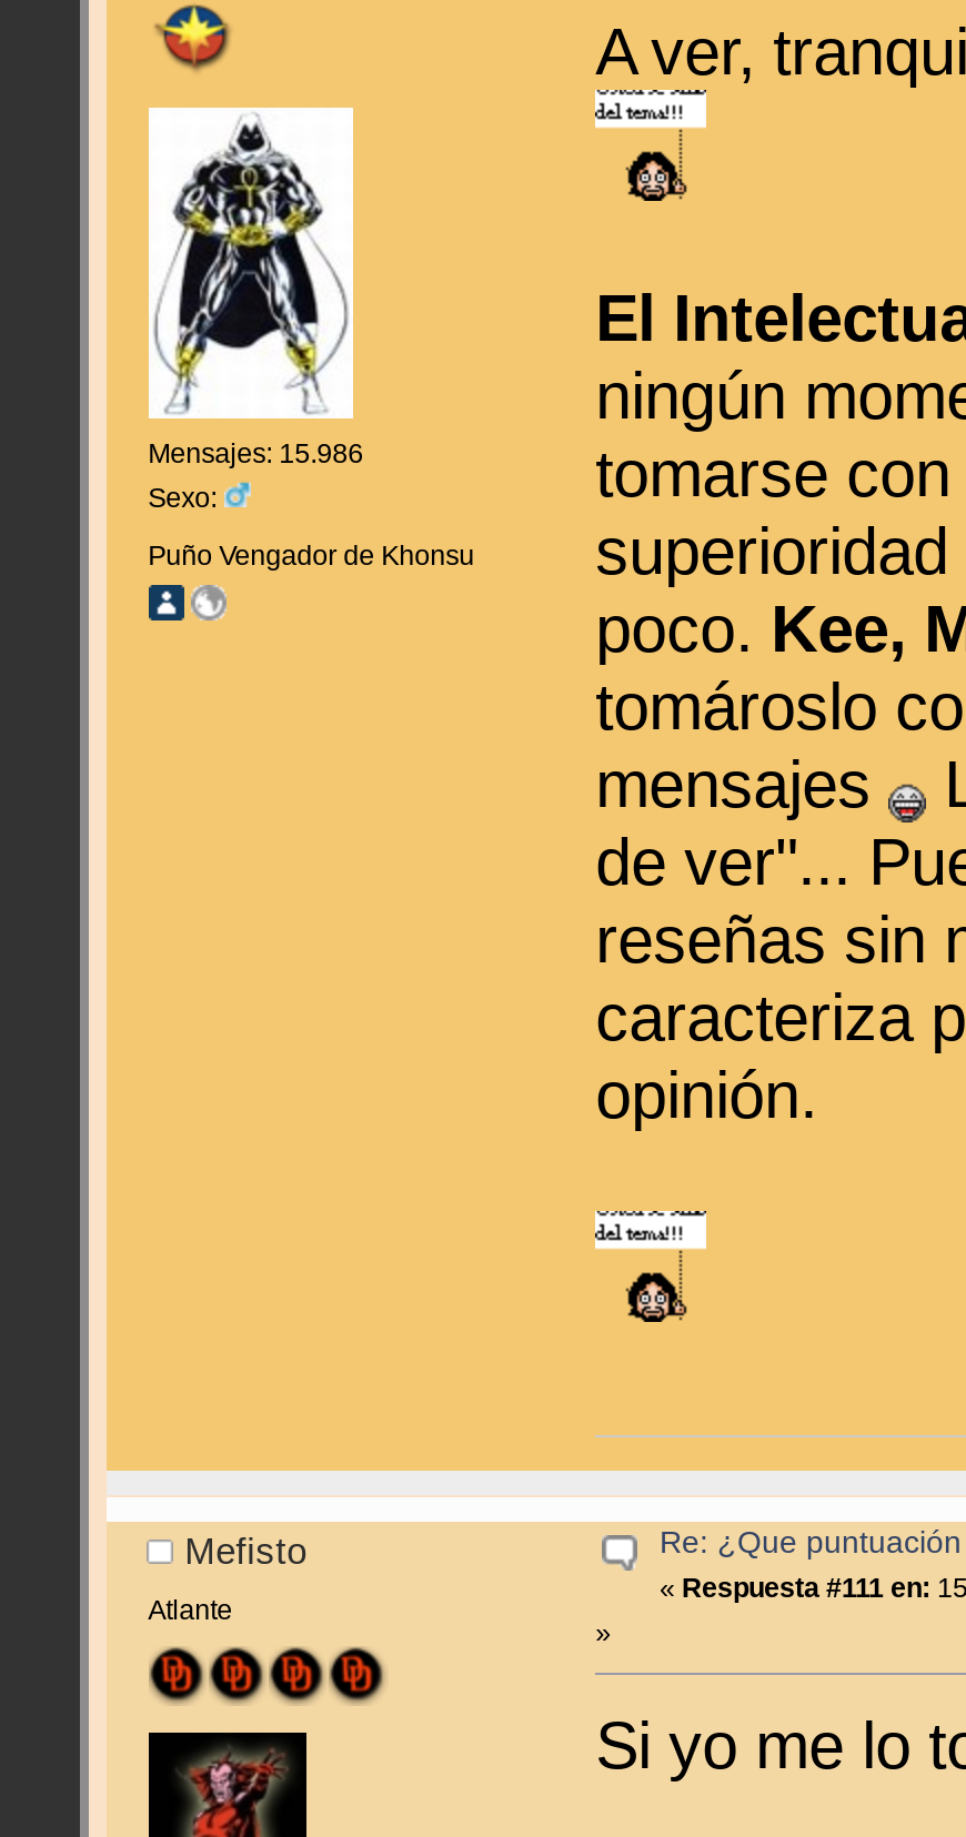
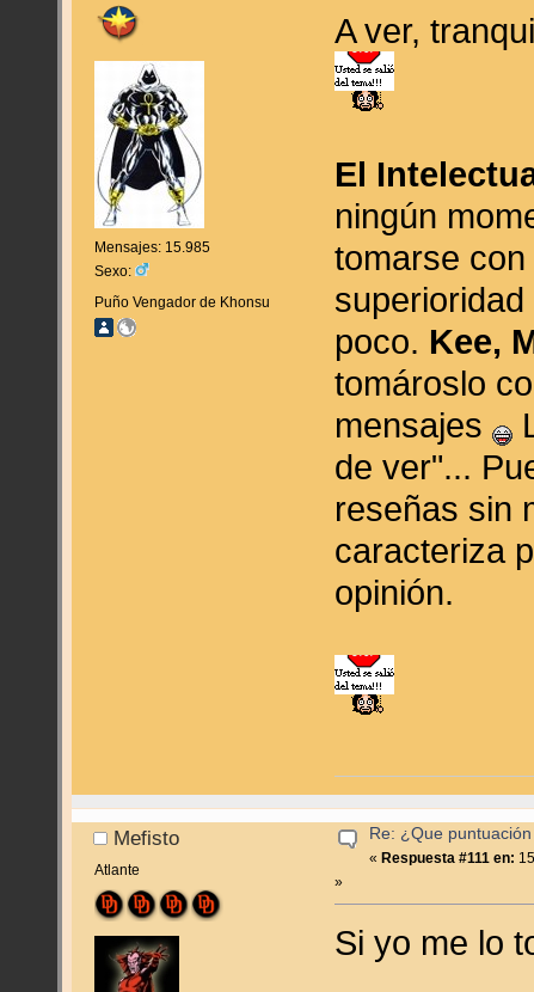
- [image]
+ [image]

- Mensajes: 15.986
+ Mensajes: 15.985

- [image]
+ [image]
